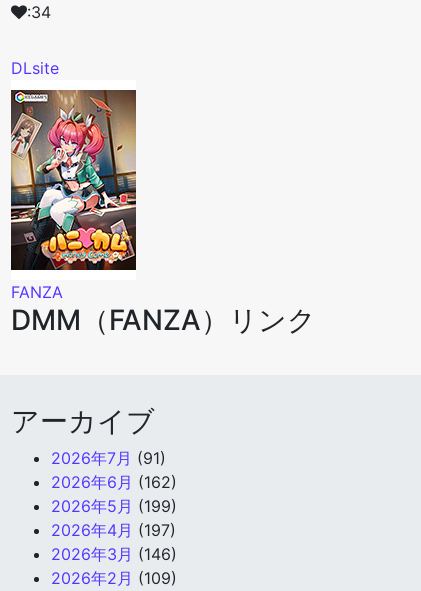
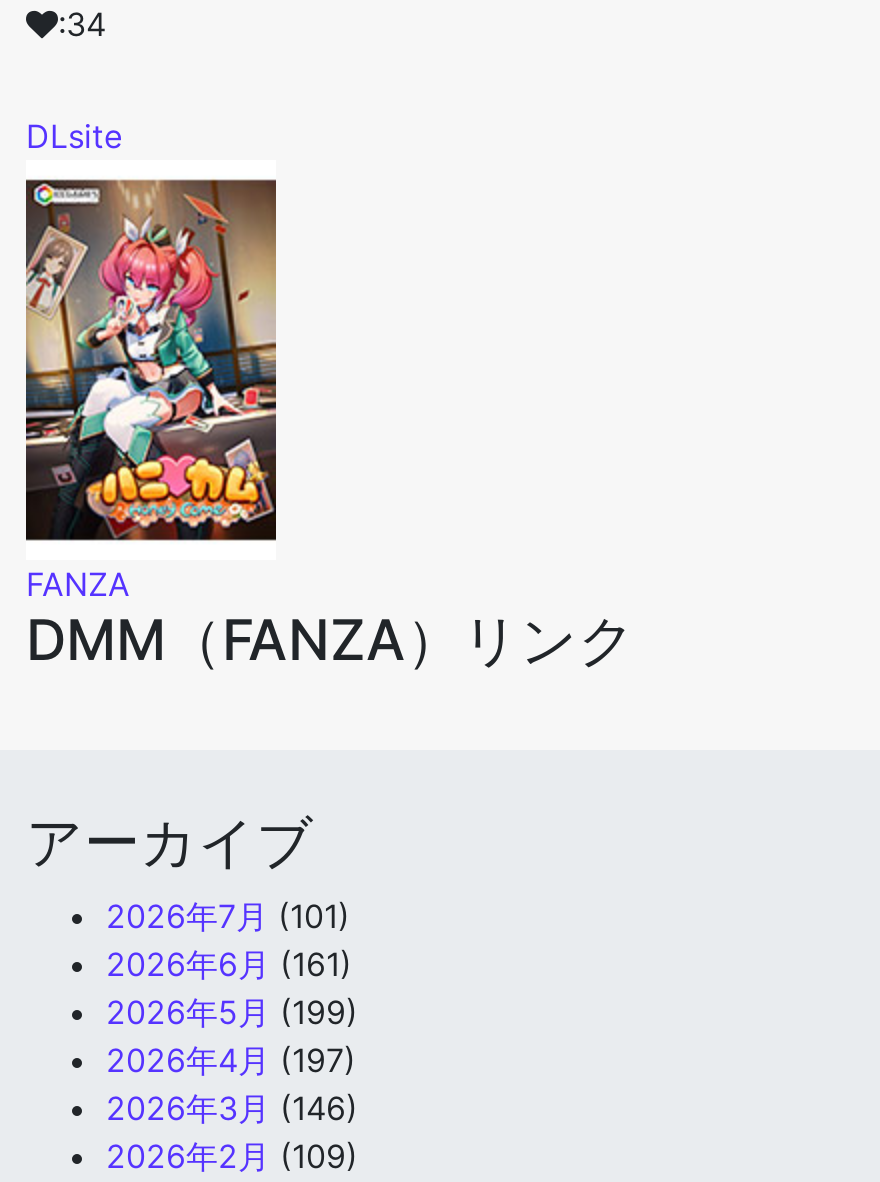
- 2026年7月(91)
+ 2026年7月(101)

- 2026年6月(162)
+ 2026年6月(161)
